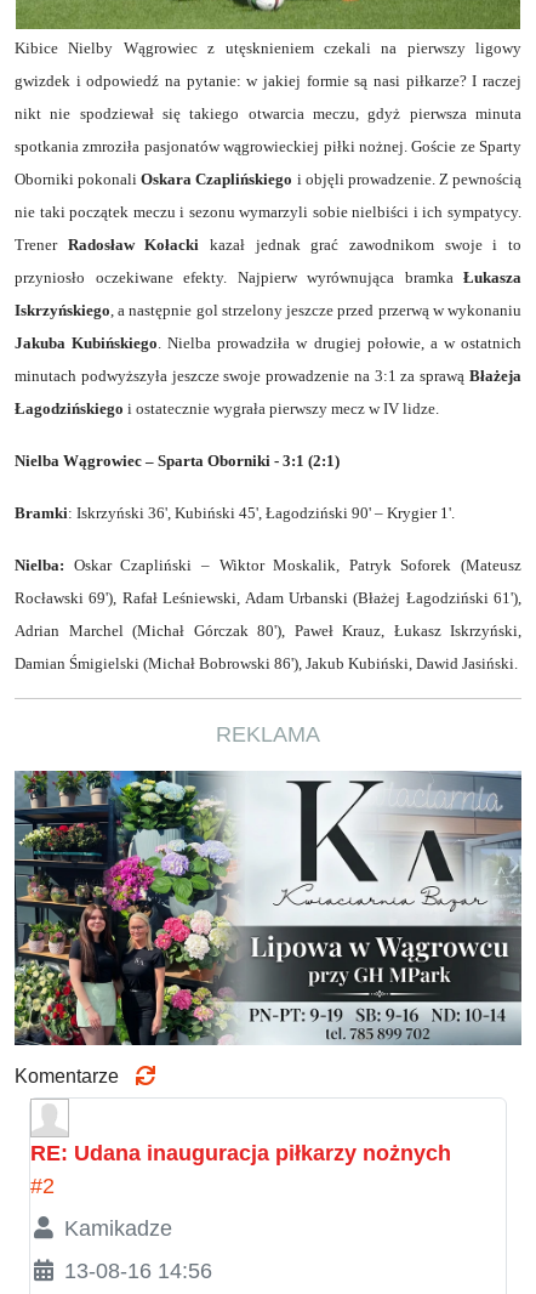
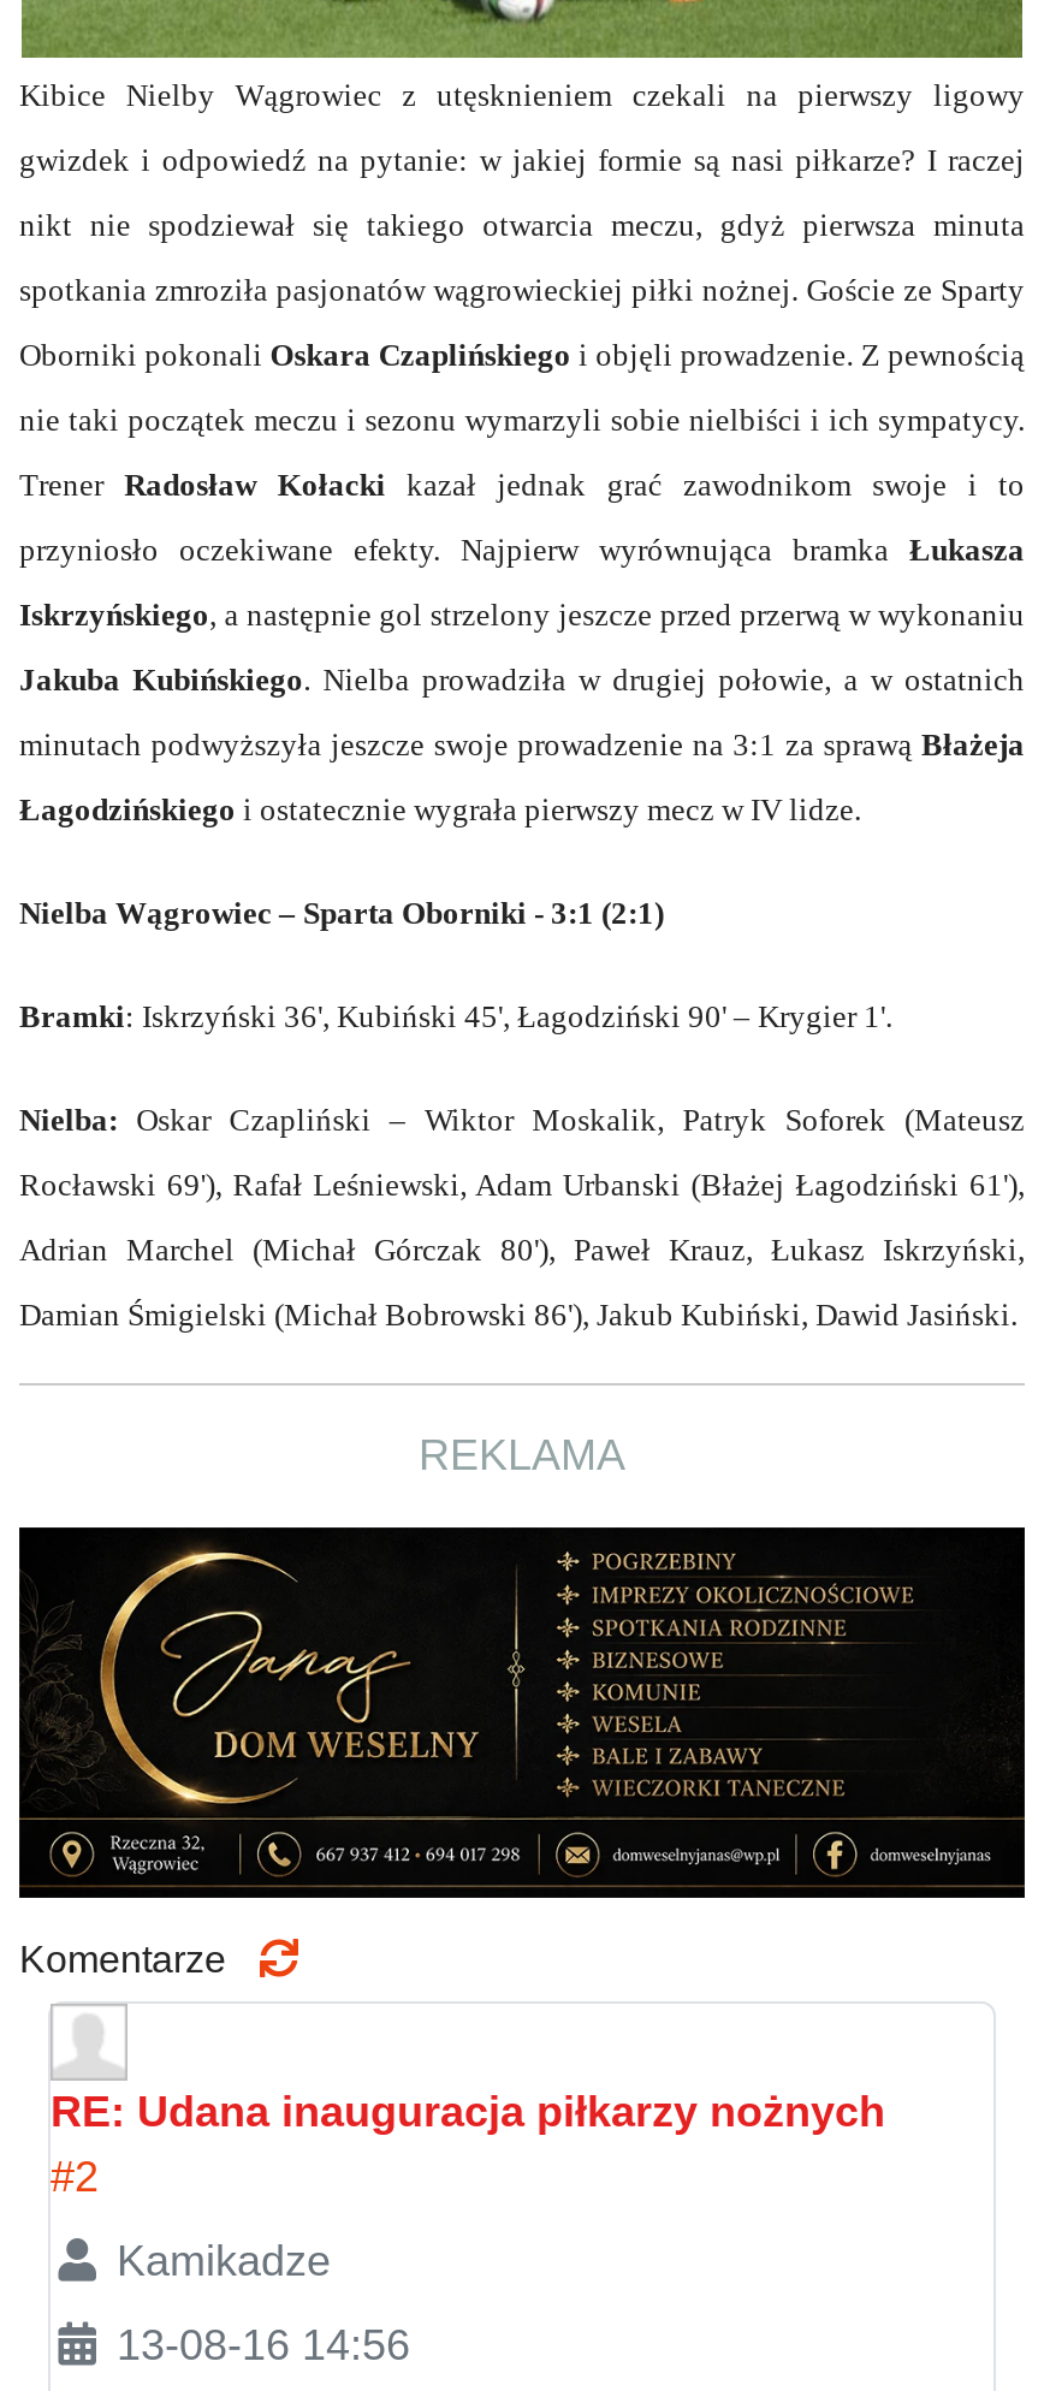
- [image]
+ [image]
